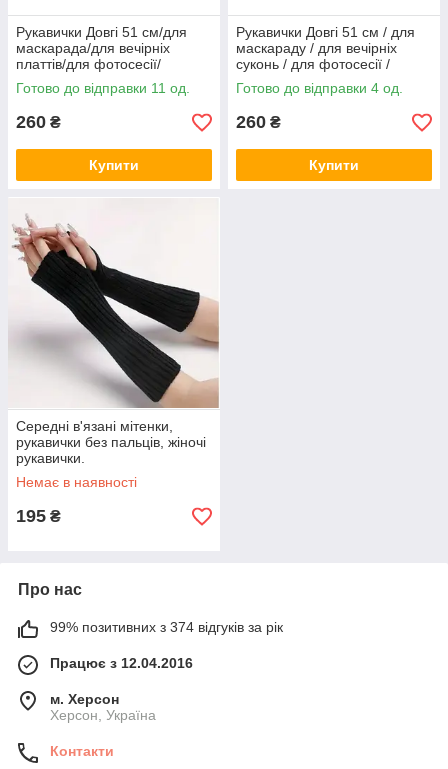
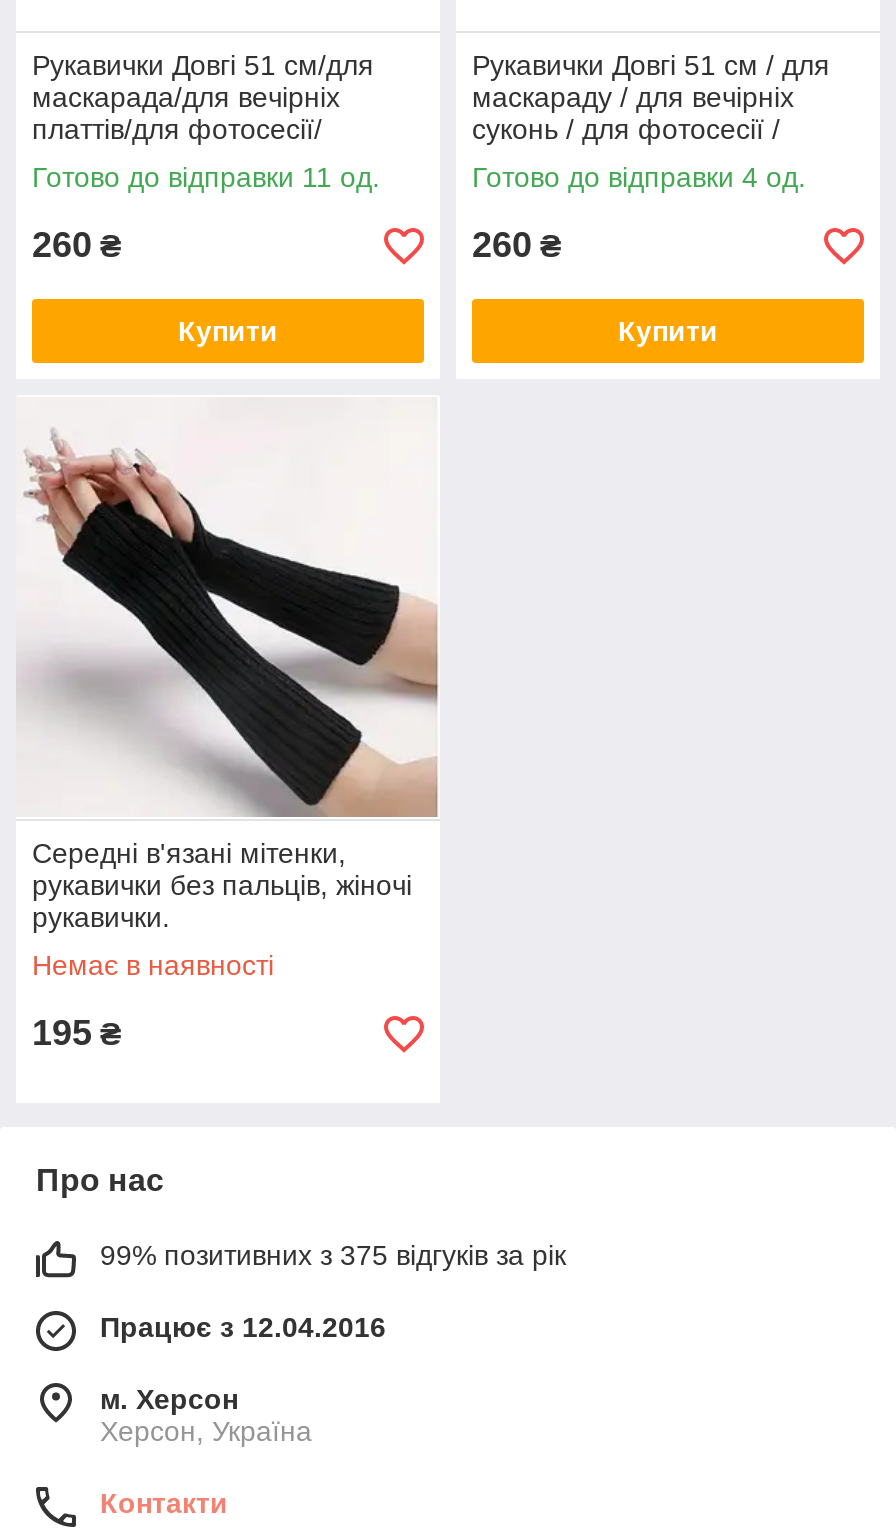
- 99% позитивних з 374 відгуків за рік
+ 99% позитивних з 375 відгуків за рік
